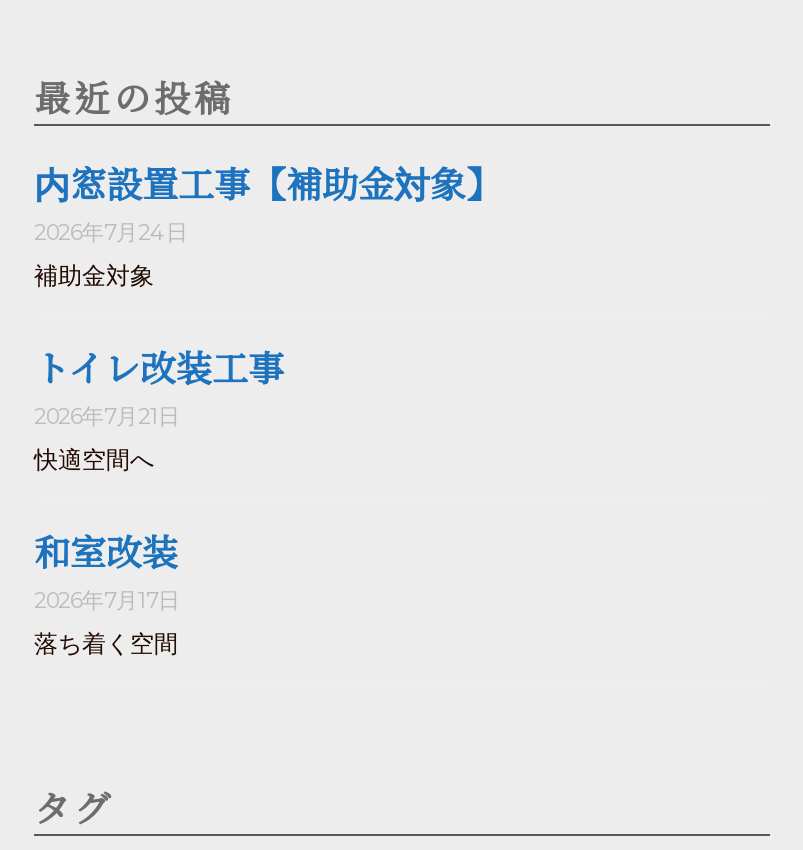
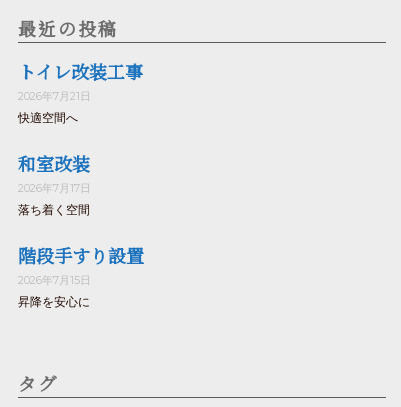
- 内窓設置工事【補助金対象】
- 2026年7月24日
- 補助金対象

moved up: トイレ改装工事 | 2026年7月21日 | 快適空間へ | 和室改装 | 2026年7月17日 | 落ち着く空間

+ 階段手すり設置
+ 2026年7月15日
+ 昇降を安心に
